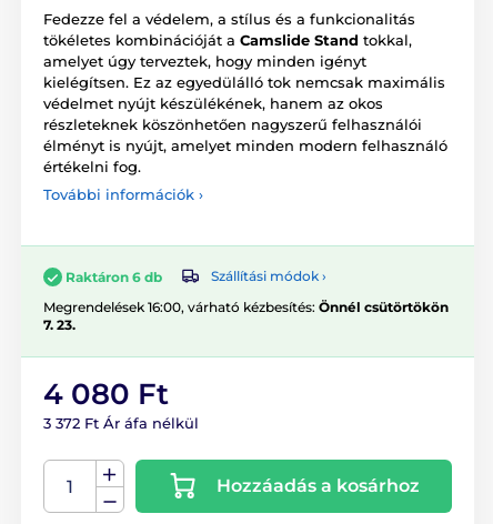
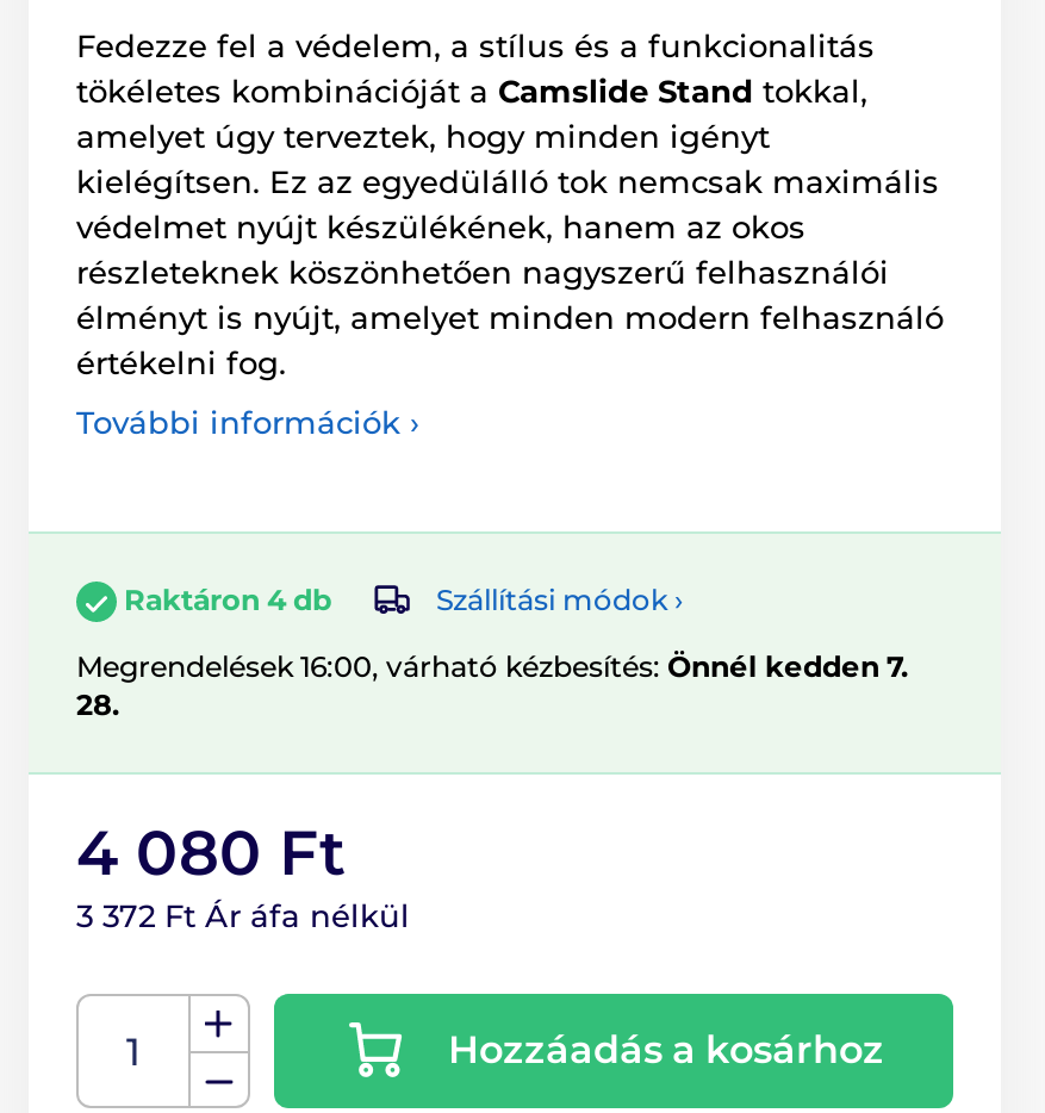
- Raktáron 6 db
+ Raktáron 4 db

- Megrendelések 16:00, várható kézbesítés: Önnél csütörtökön
- 7. 23.
+ Megrendelések 16:00, várható kézbesítés: Önnél kedden 7.
+ 28.
